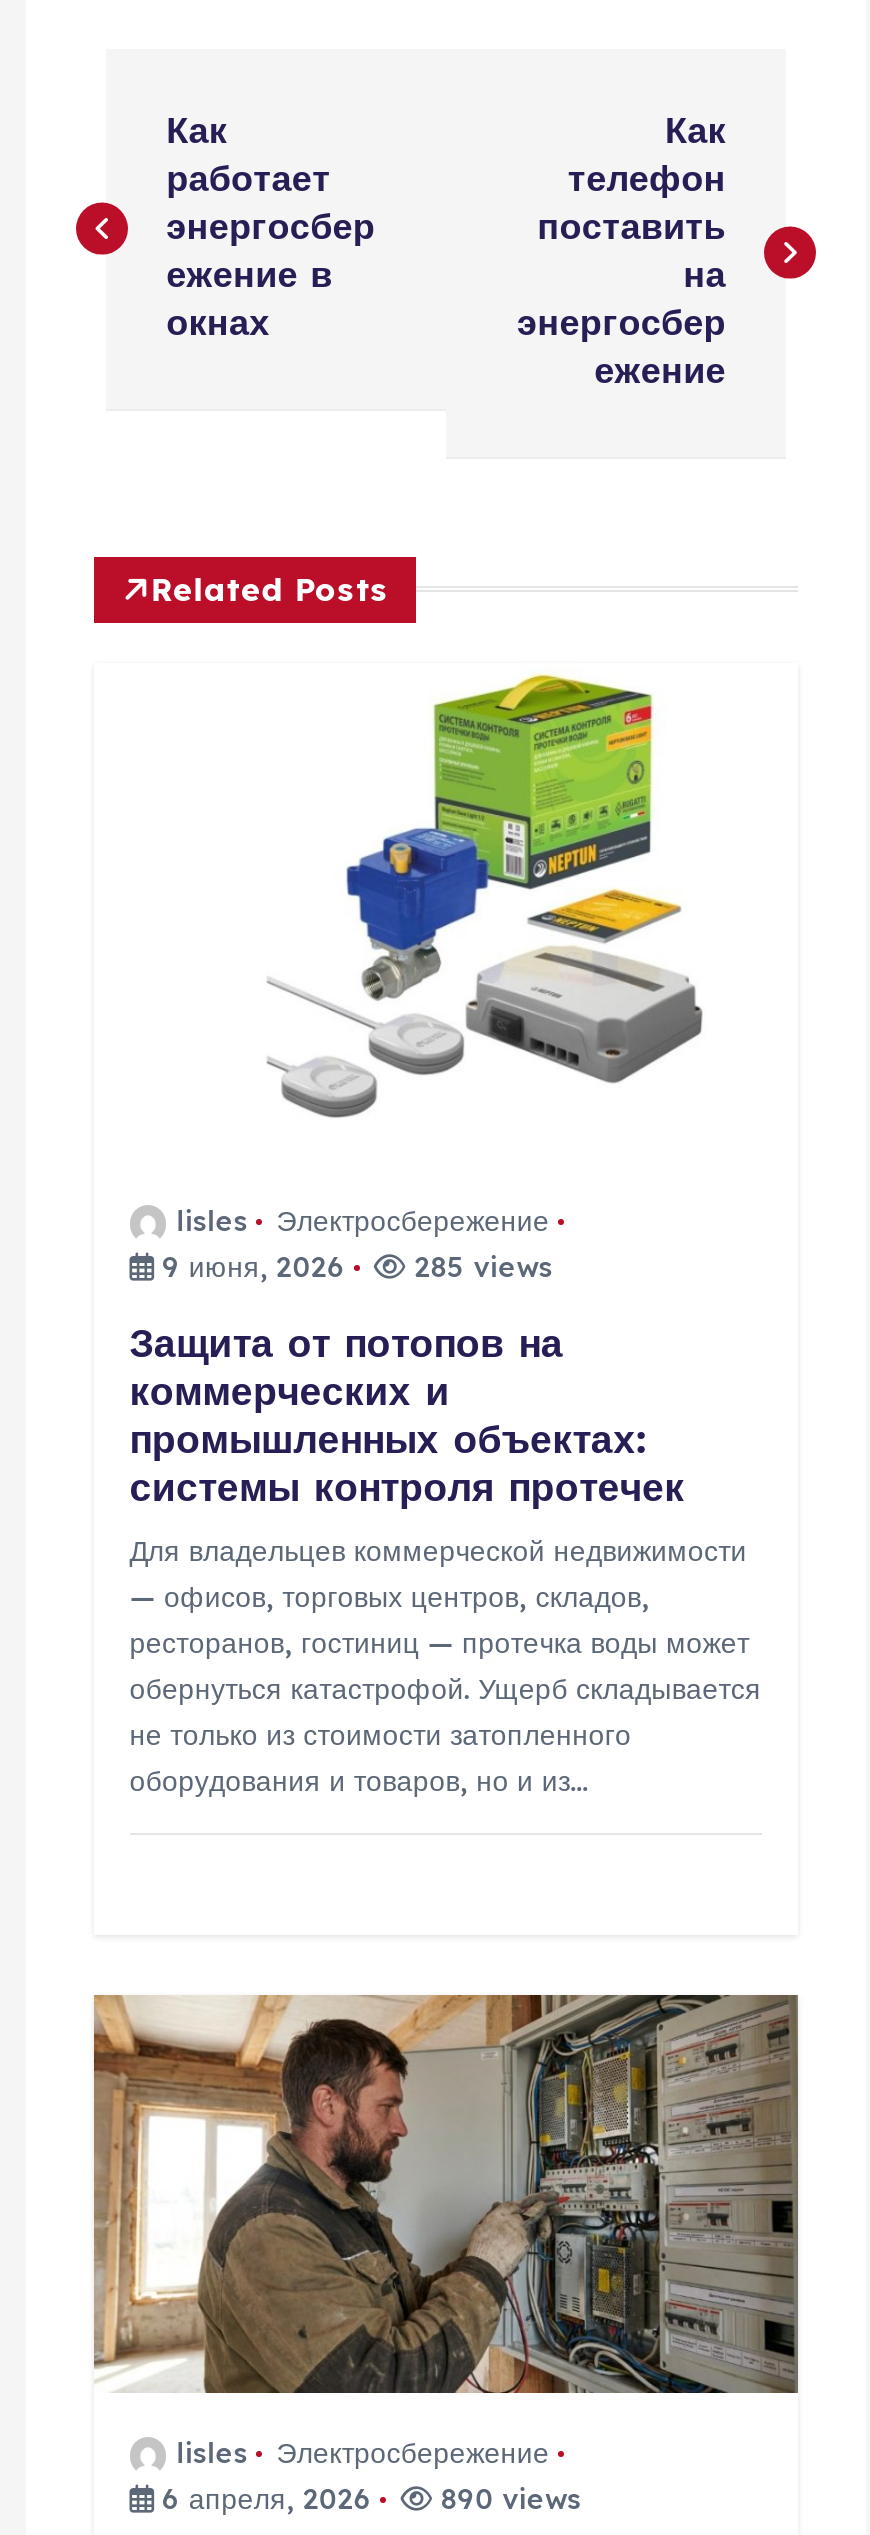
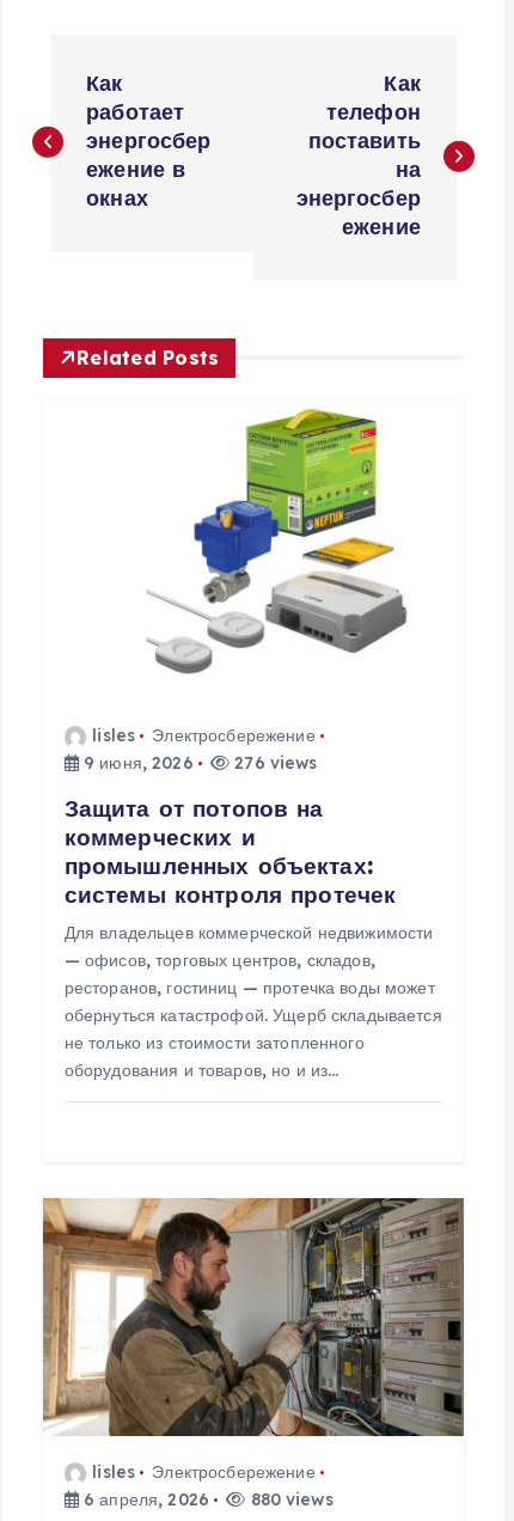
- 285 views
+ 276 views

- 890 views
+ 880 views
